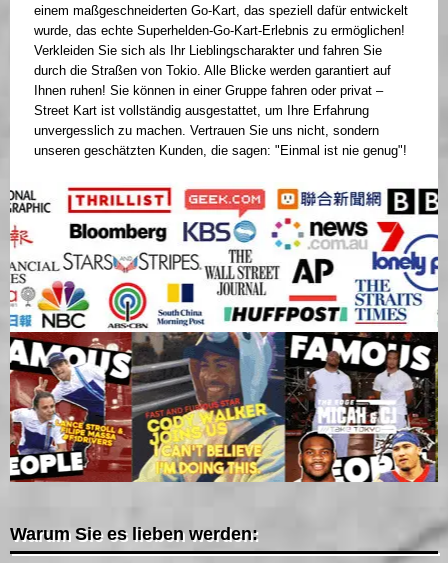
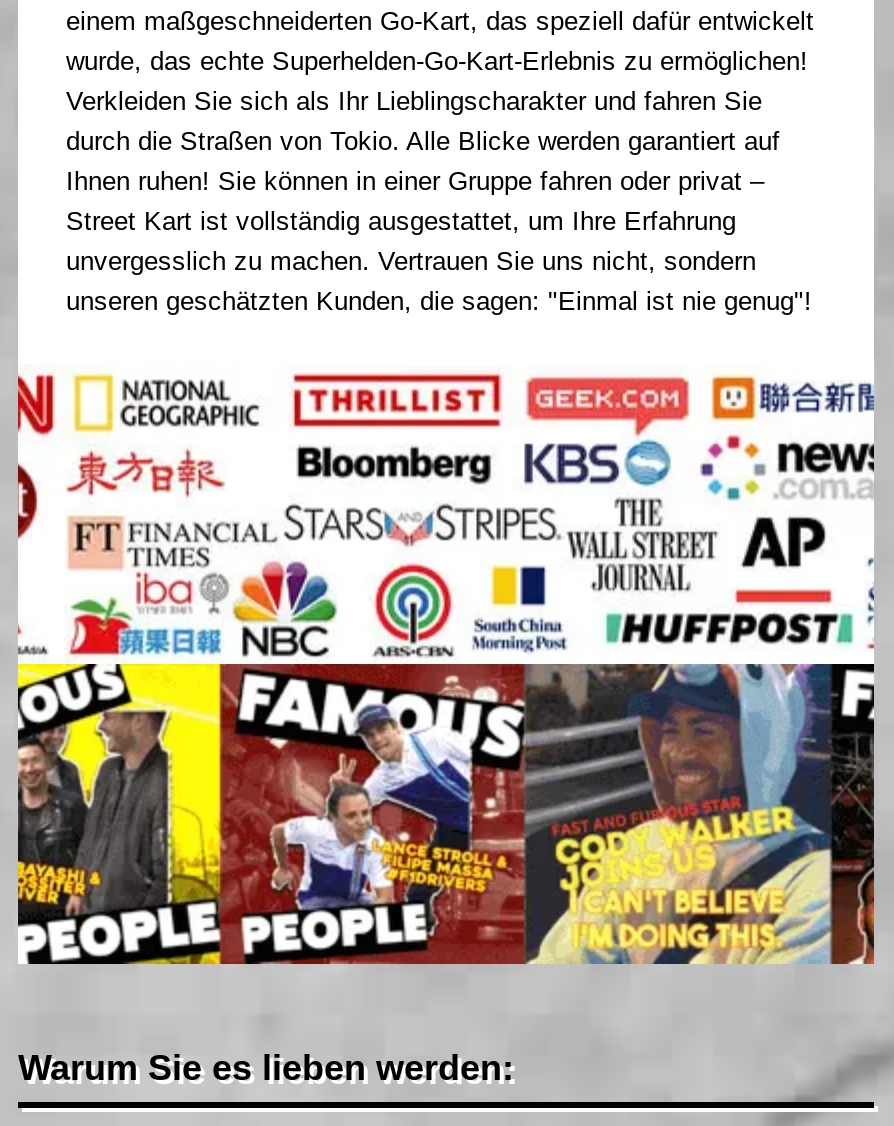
- [image]
+ [image]
